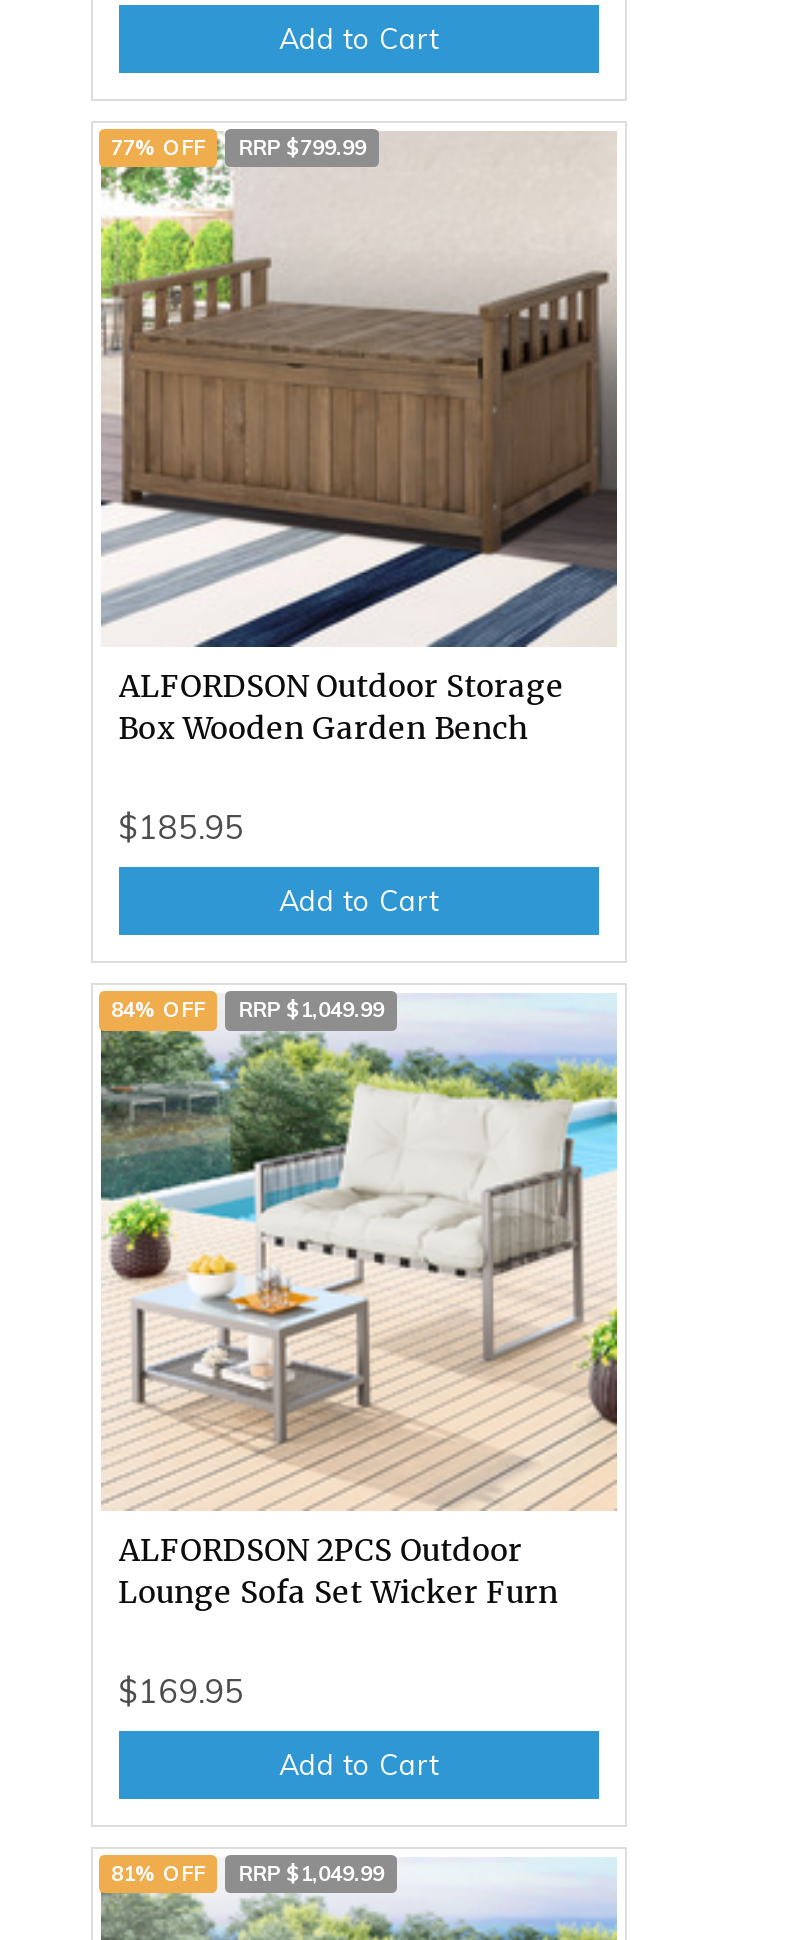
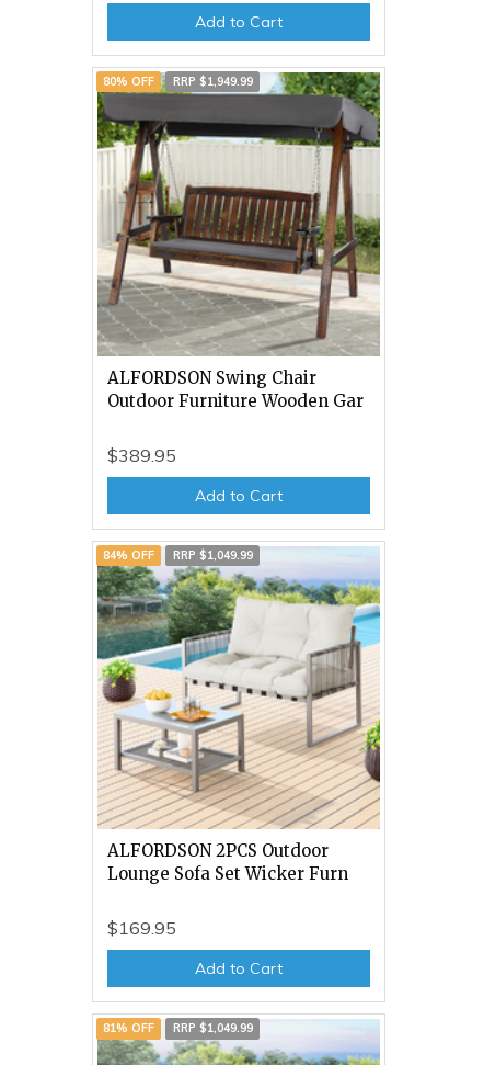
- [image]
- 77% OFF
+ [image]
+ 80% OFF

- RRP $799.99
+ RRP $1,949.99

- ALFORDSON Outdoor Storage
- Box Wooden Garden Bench
+ ALFORDSON Swing Chair
+ Outdoor Furniture Wooden Gar

- $185.95
+ $389.95
